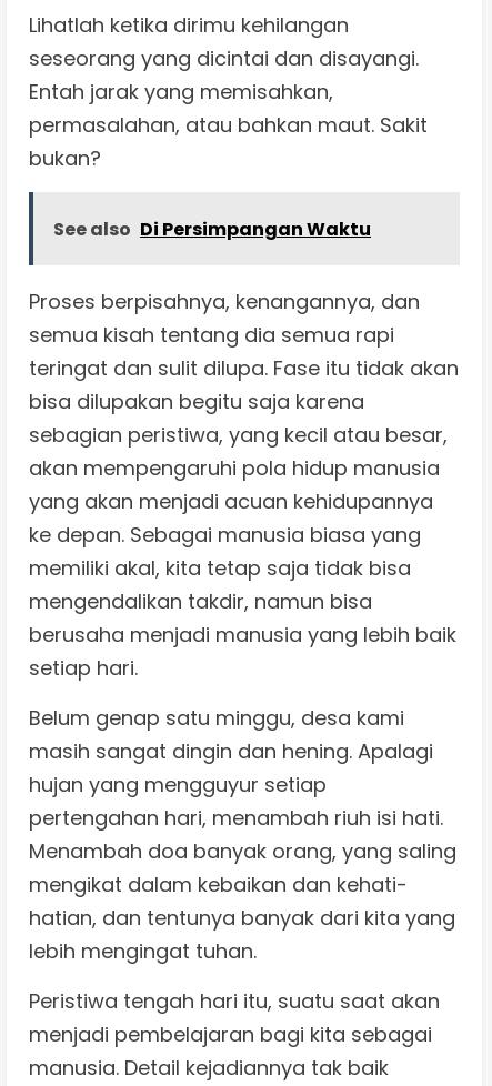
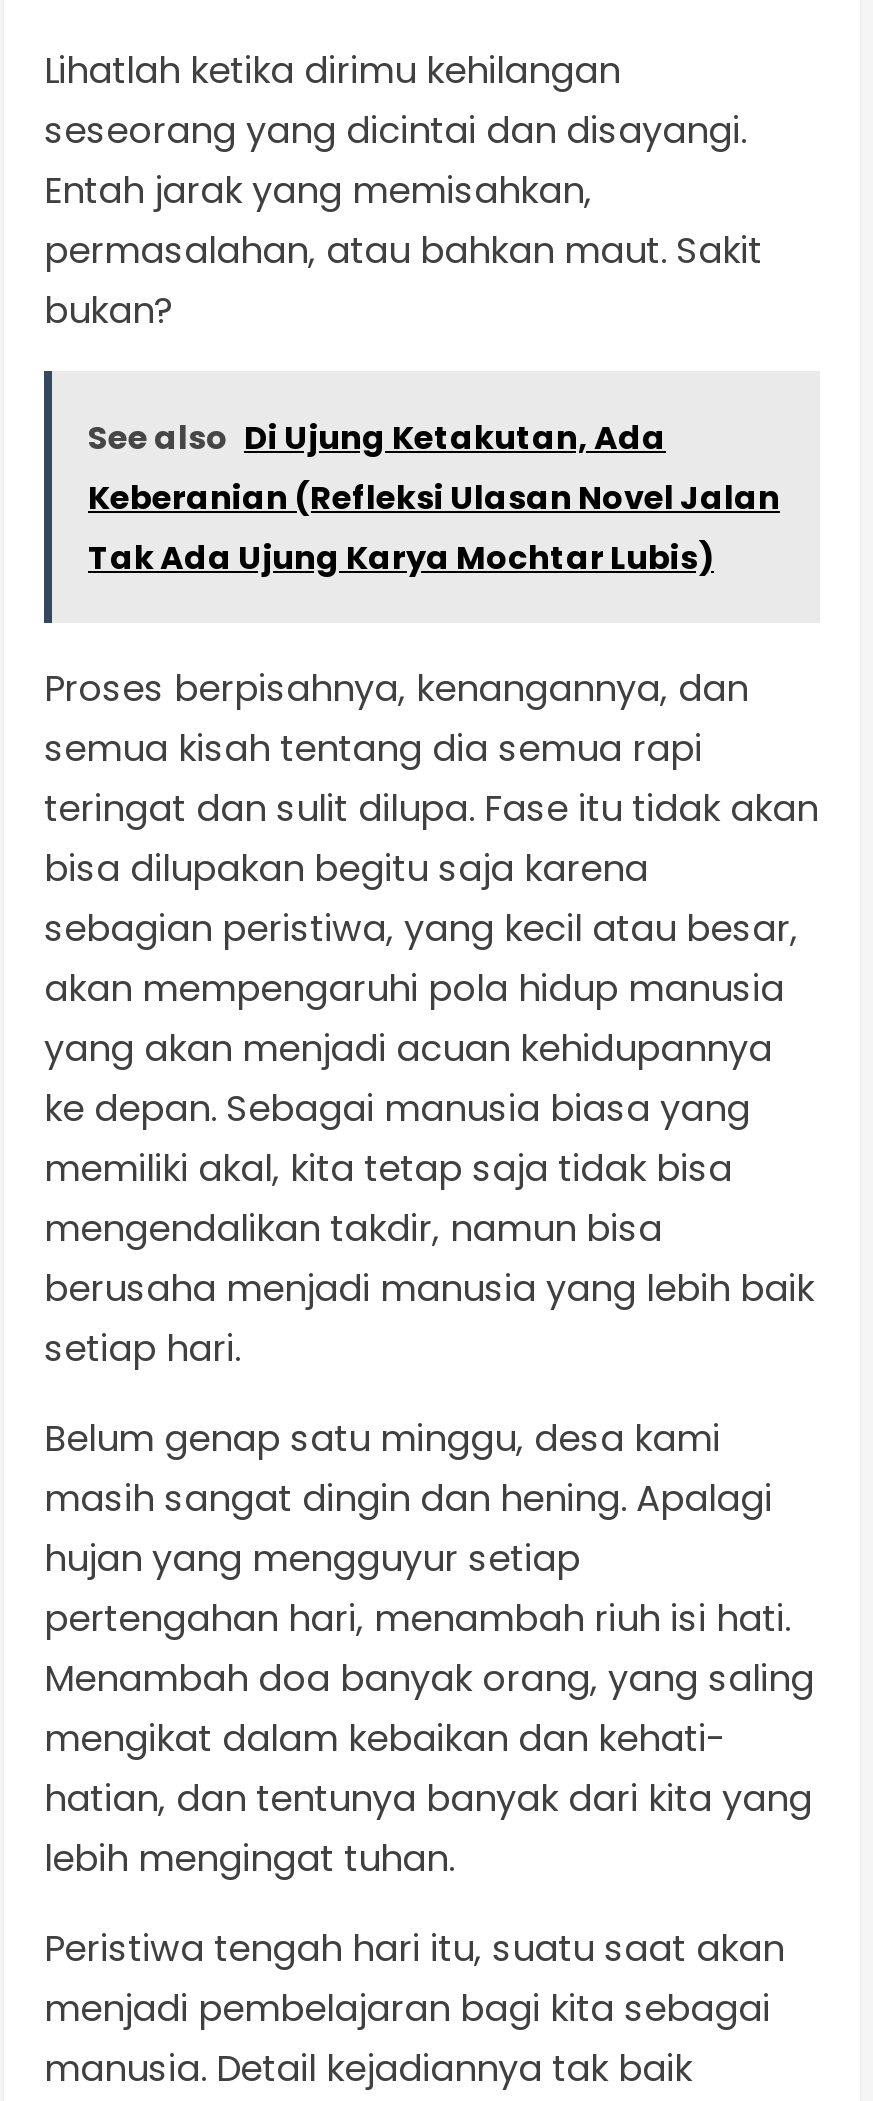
- See also Di Persimpangan Waktu
+ See also Di Ujung Ketakutan, Ada
+ Keberanian (Refleksi Ulasan Novel Jalan
+ Tak Ada Ujung Karya Mochtar Lubis)
